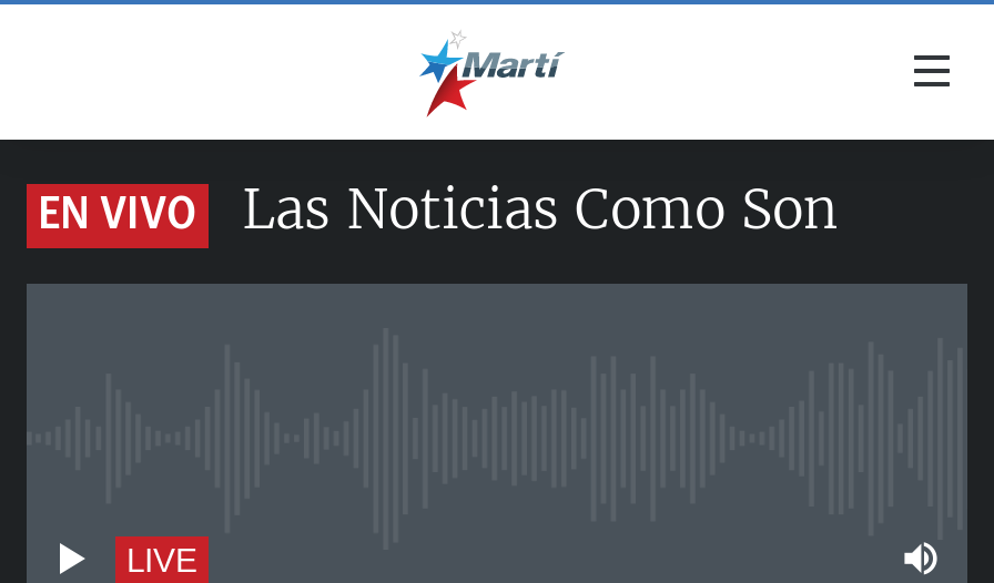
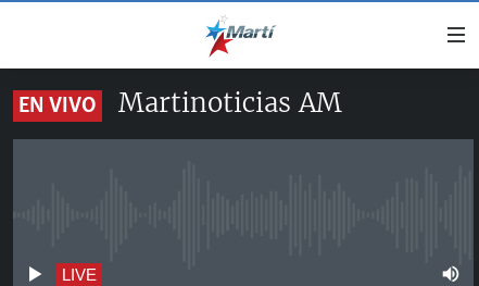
- Las Noticias Como Son
+ Martinoticias AM
